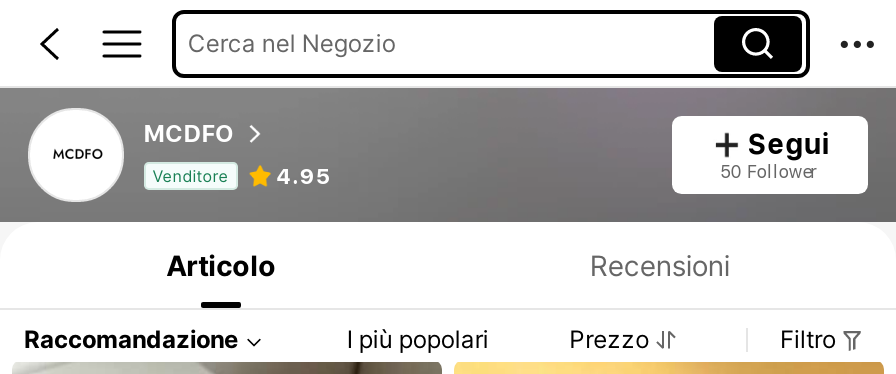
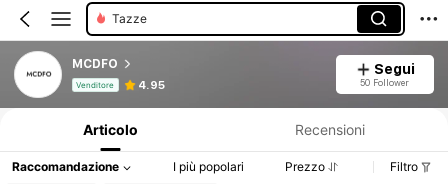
- Cerca nel Negozio
+ Tazze
